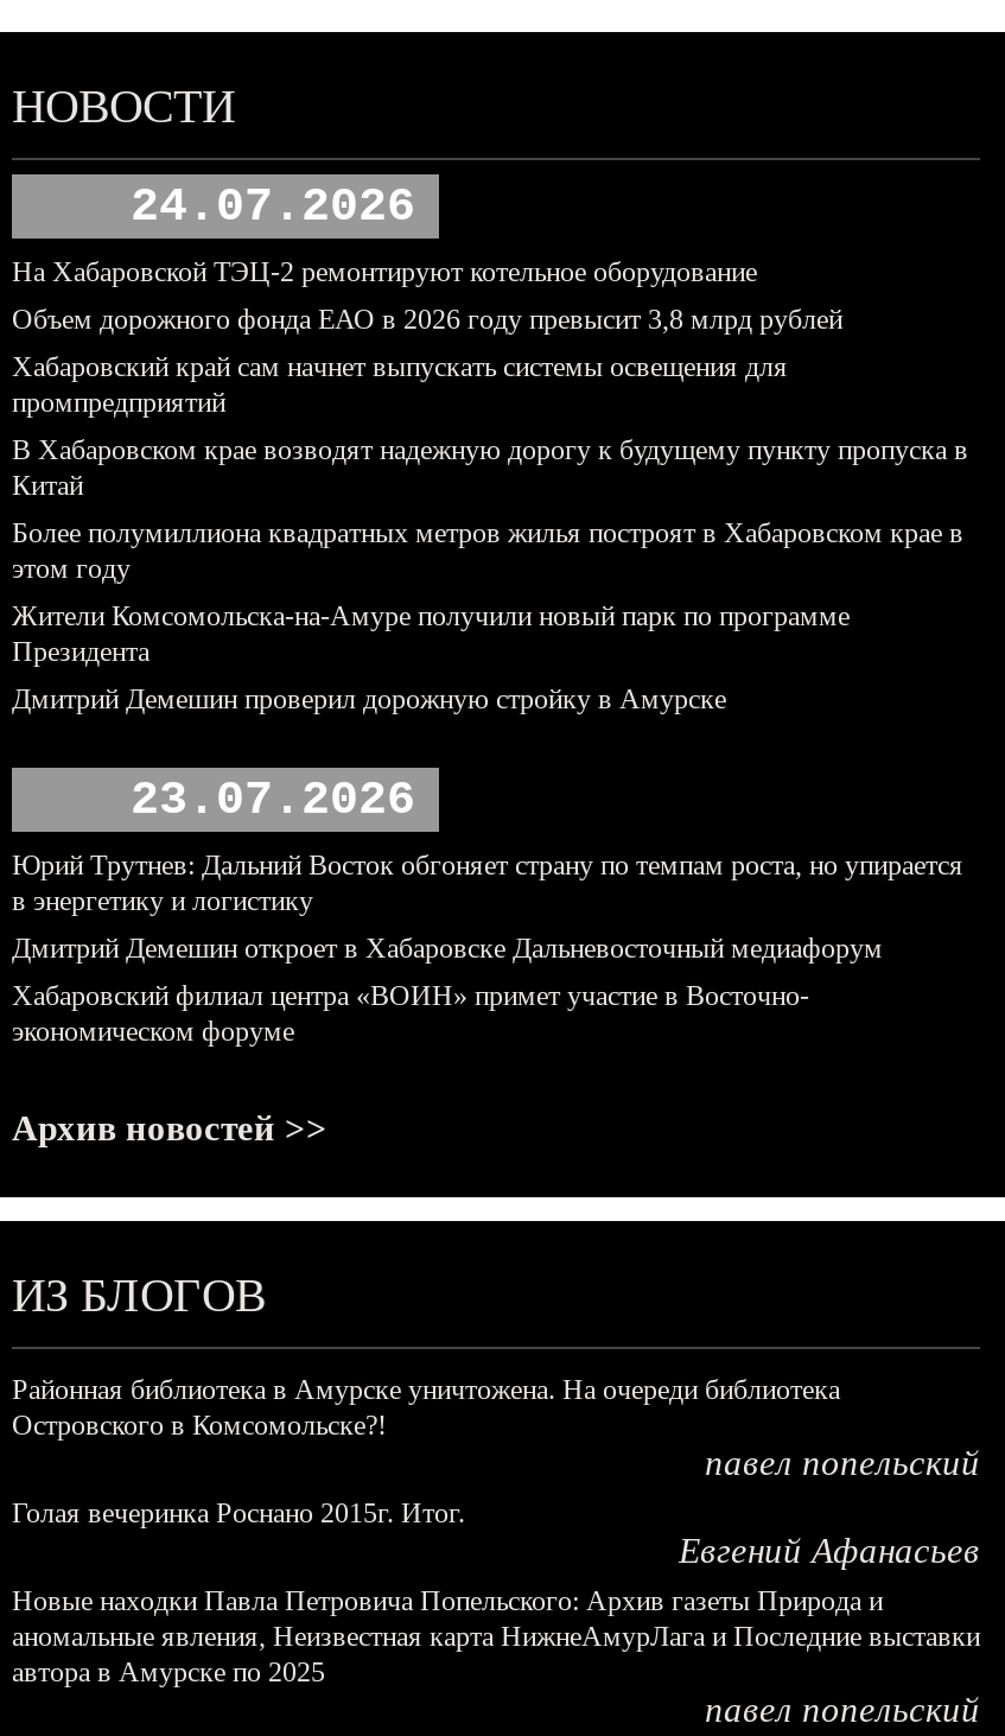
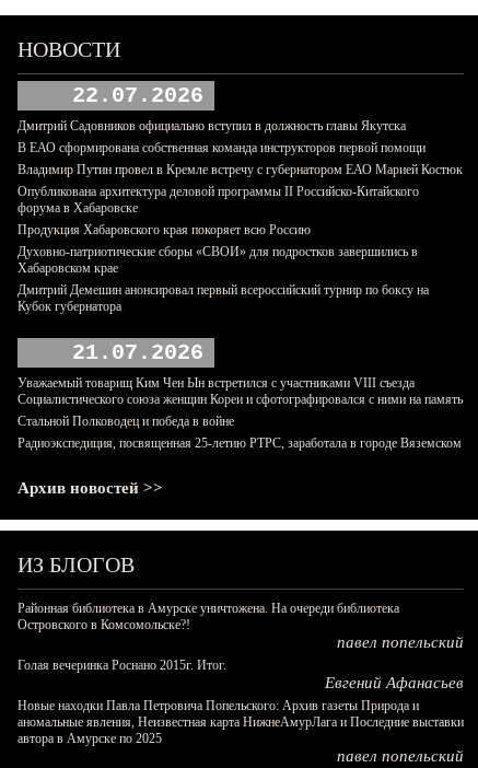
- 24.07.2026
- На Хабаровской ТЭЦ-2 ремонтируют котельное оборудование
- Объем дорожного фонда ЕАО в 2026 году превысит 3,8 млрд рублей
- Хабаровский край сам начнет выпускать системы освещения для
- промпредприятий
- В Хабаровском крае возводят надежную дорогу к будущему пункту пропуска в
- Китай
- Более полумиллиона квадратных метров жилья построят в Хабаровском крае в
- этом году
- Жители Комсомольска-на-Амуре получили новый парк по программе
- Президента
- Дмитрий Демешин проверил дорожную стройку в Амурске
+ 22.07.2026
+ Дмитрий Садовников официально вступил в должность главы Якутска
+ В ЕАО сформирована собственная команда инструкторов первой помощи
+ Владимир Путин провел в Кремле встречу с губернатором ЕАО Марией Костюк
+ Опубликована архитектура деловой программы II Российско-Китайского
+ форума в Хабаровске
+ Продукция Хабаровского края покоряет всю Россию
+ Духовно-патриотические сборы «СВОИ» для подростков завершились в
+ Хабаровском крае
+ Дмитрий Демешин анонсировал первый всероссийский турнир по боксу на
+ Кубок губернатора

- 23.07.2026
- Юрий Трутнев: Дальний Восток обгоняет страну по темпам роста, но упирается
- в энергетику и логистику
- Дмитрий Демешин откроет в Хабаровске Дальневосточный медиафорум
- Хабаровский филиал центра «ВОИН» примет участие в Восточно-
- экономическом форуме
+ 21.07.2026
+ Уважаемый товарищ Ким Чен Ын встретился с участниками VIII съезда
+ Социалистического союза женщин Кореи и сфотографировался с ними на память
+ Стальной Полководец и победа в войне
+ Радиоэкспедиция, посвященная 25-летию РТРС, заработала в городе Вяземском
